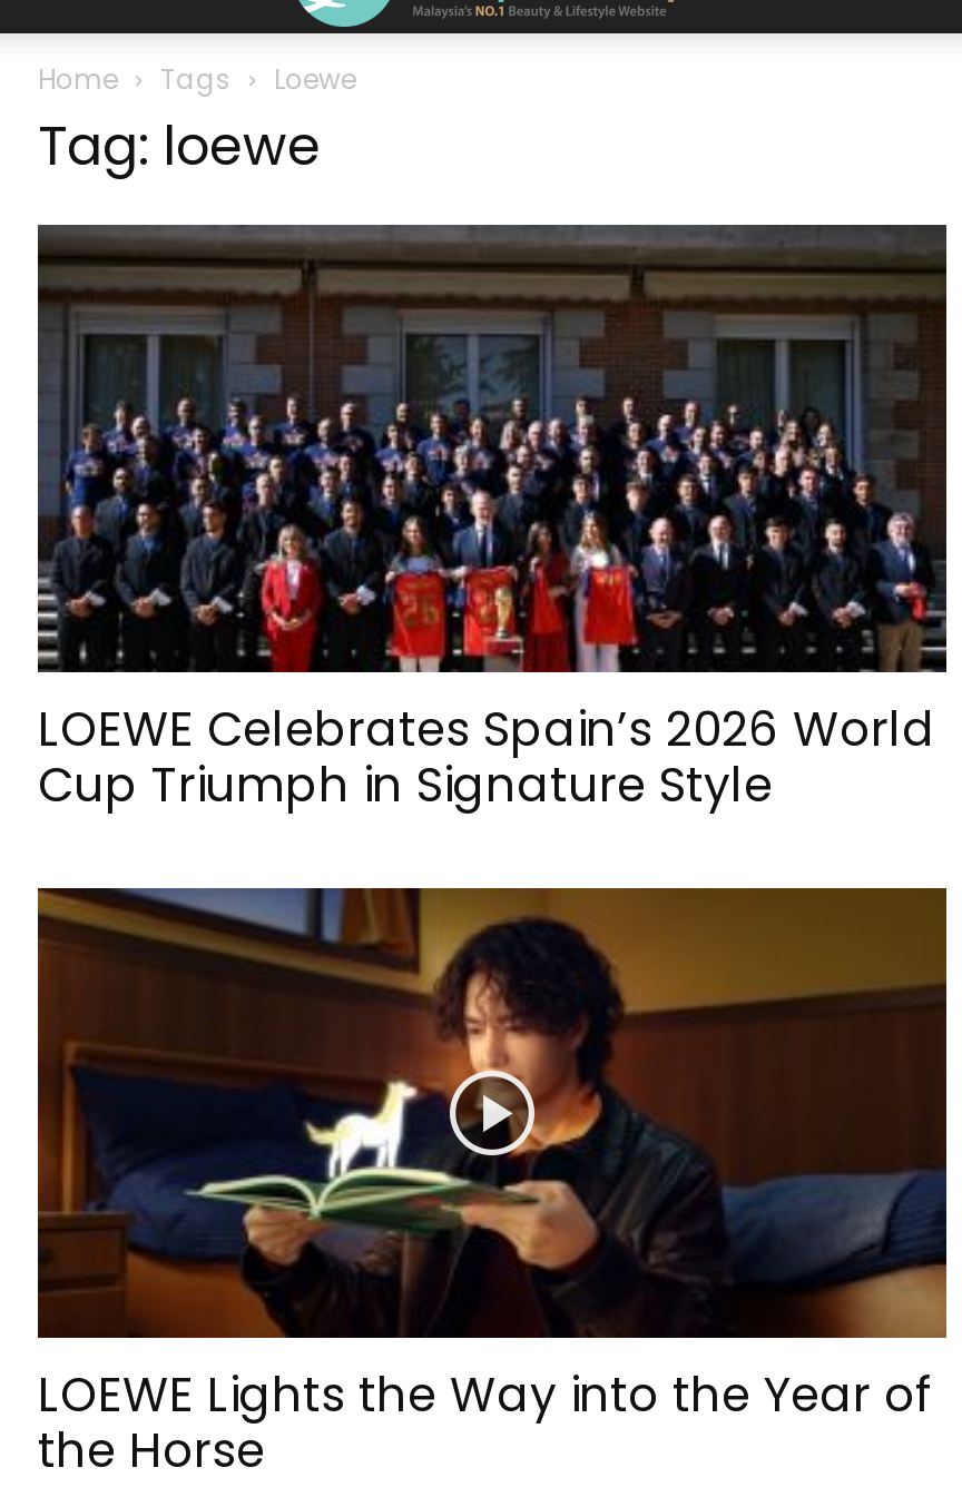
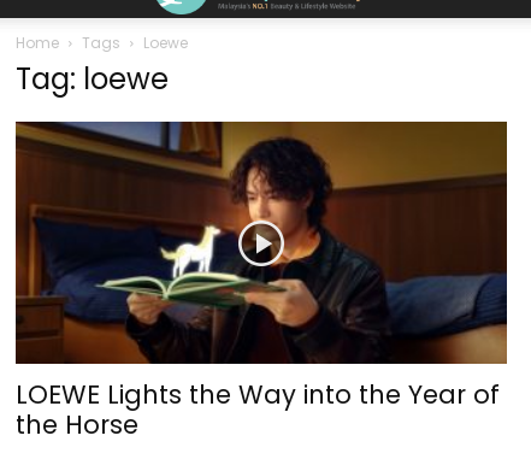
- [image]
- LOEWE Celebrates Spain’s 2026 World
- Cup Triumph in Signature Style
